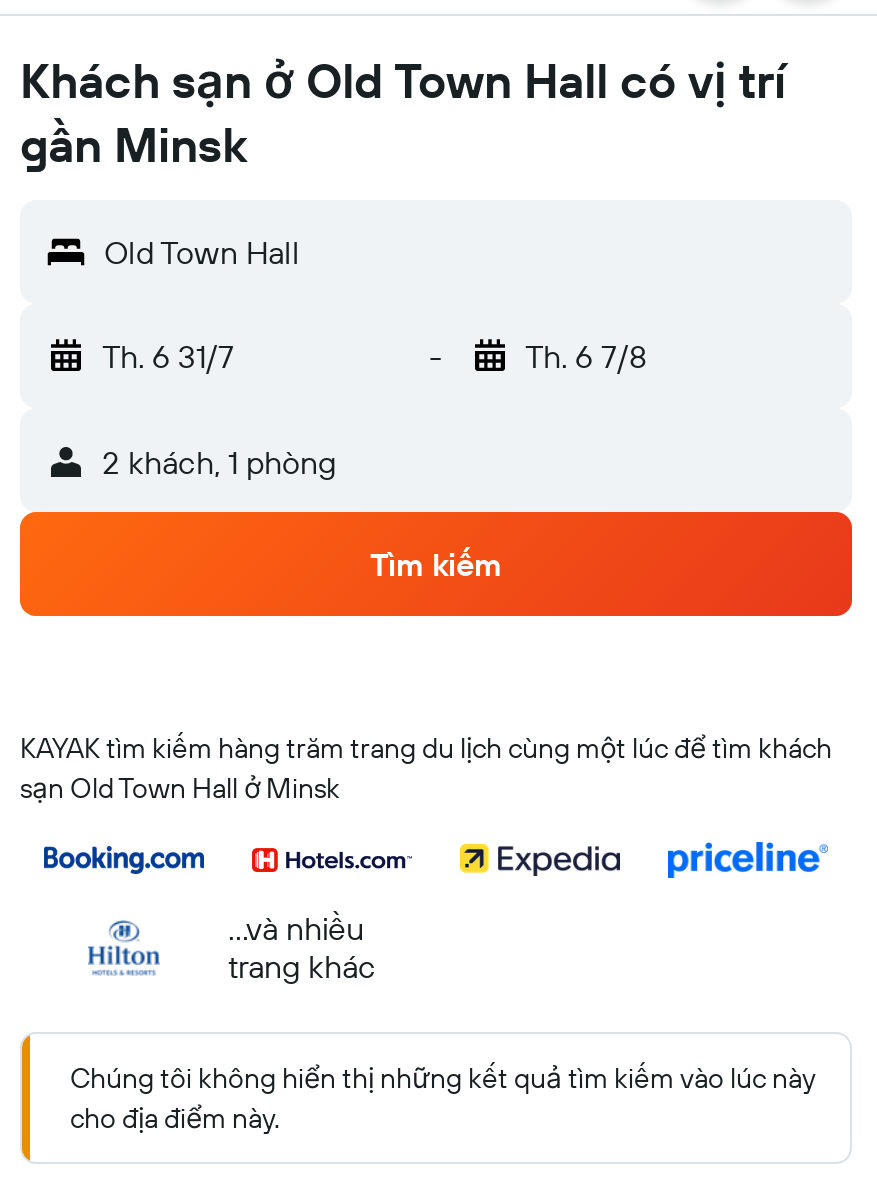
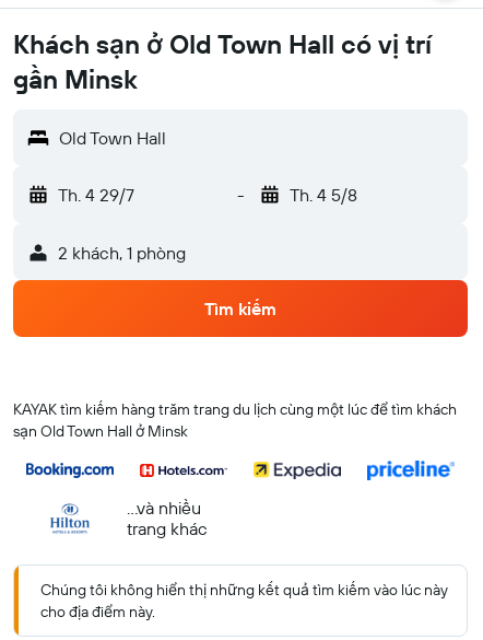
- Th. 6 31/7
+ Th. 4 29/7

- Th. 6 7/8
+ Th. 4 5/8
